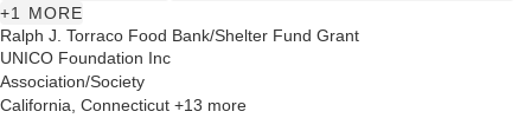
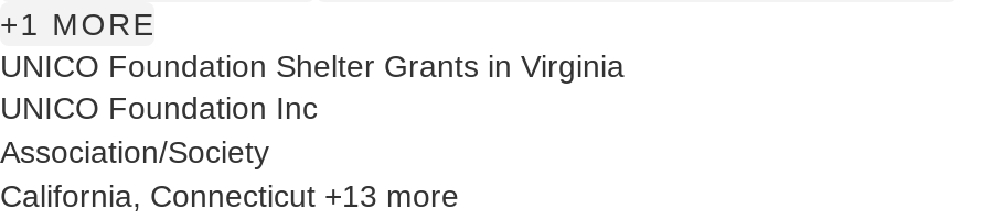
- Ralph J. Torraco Food Bank/Shelter Fund Grant
+ UNICO Foundation Shelter Grants in Virginia
